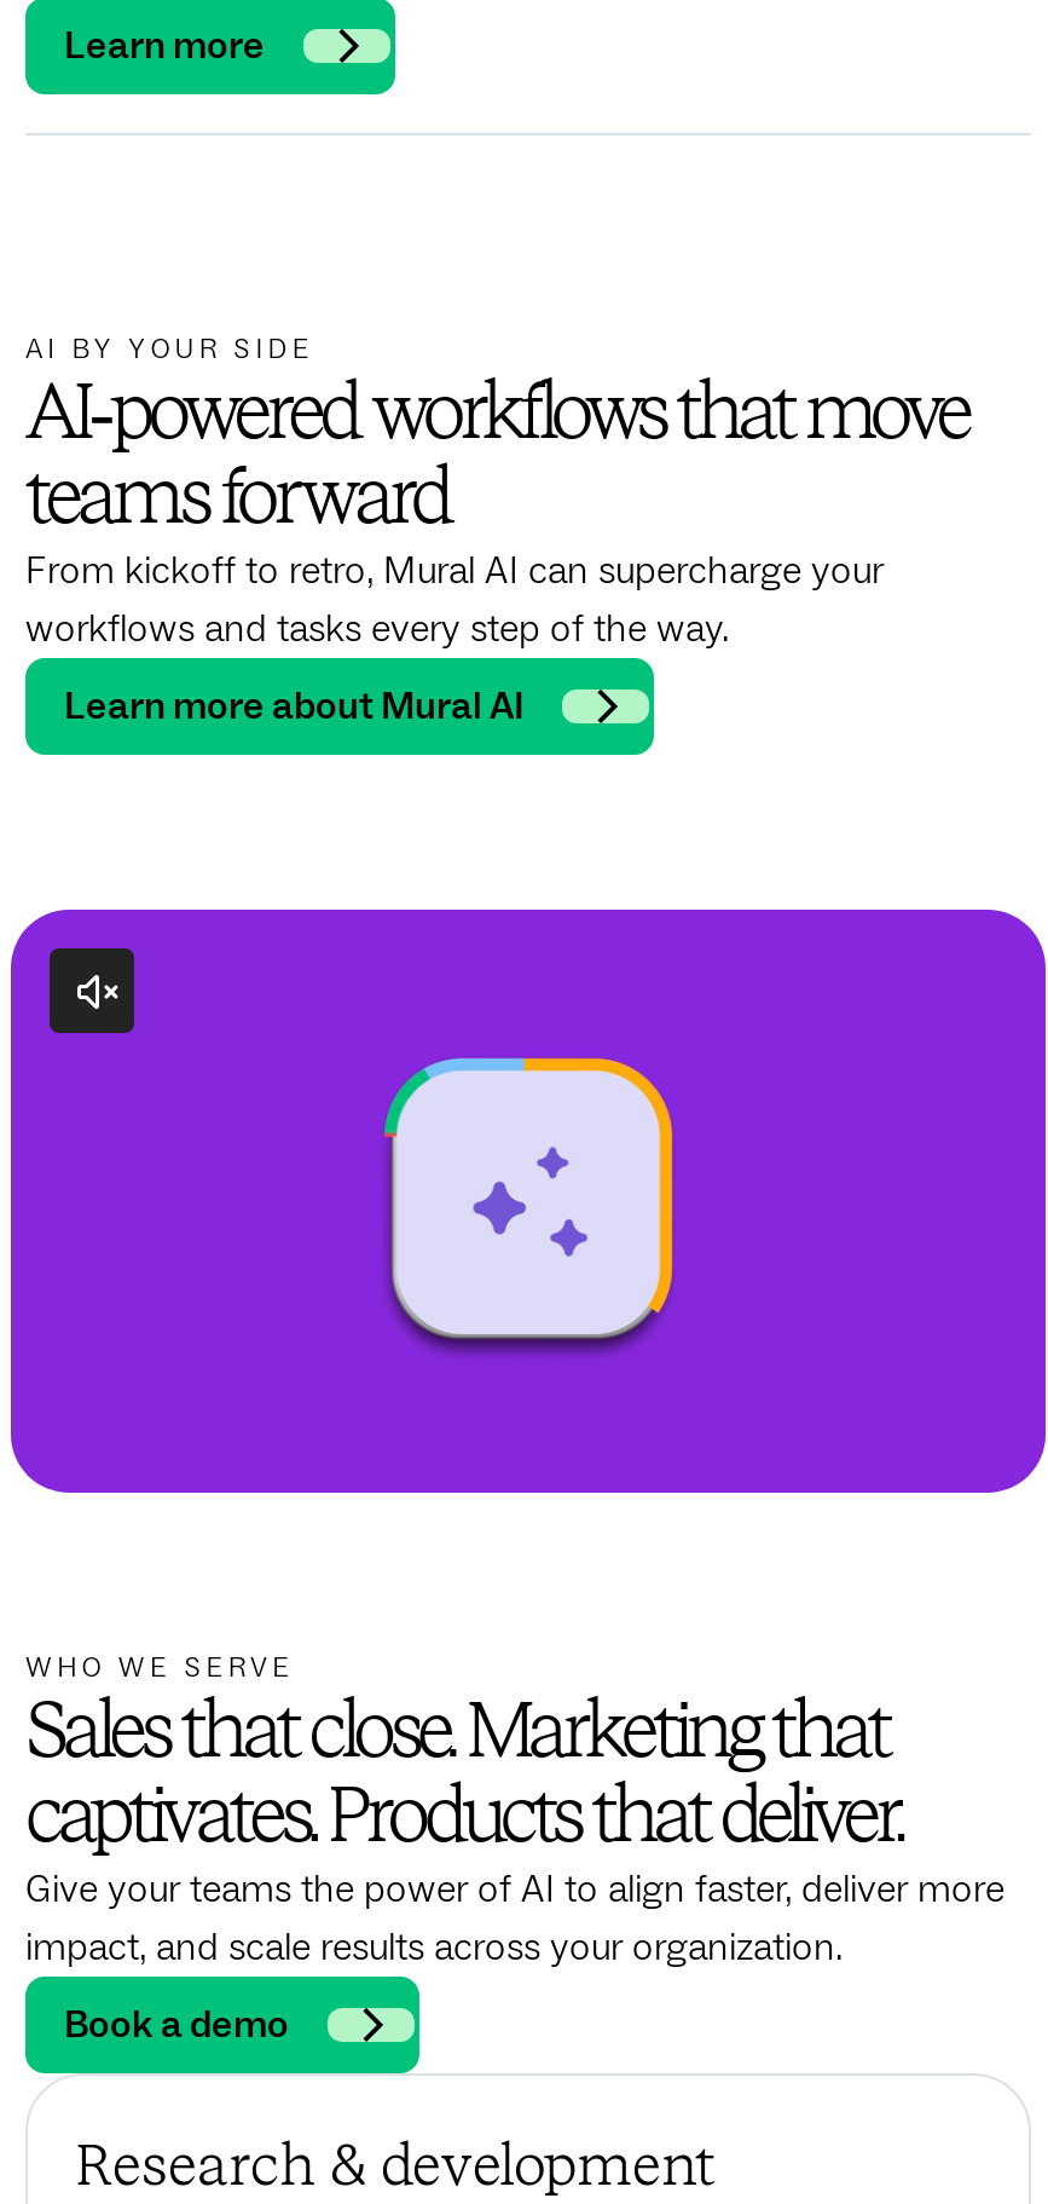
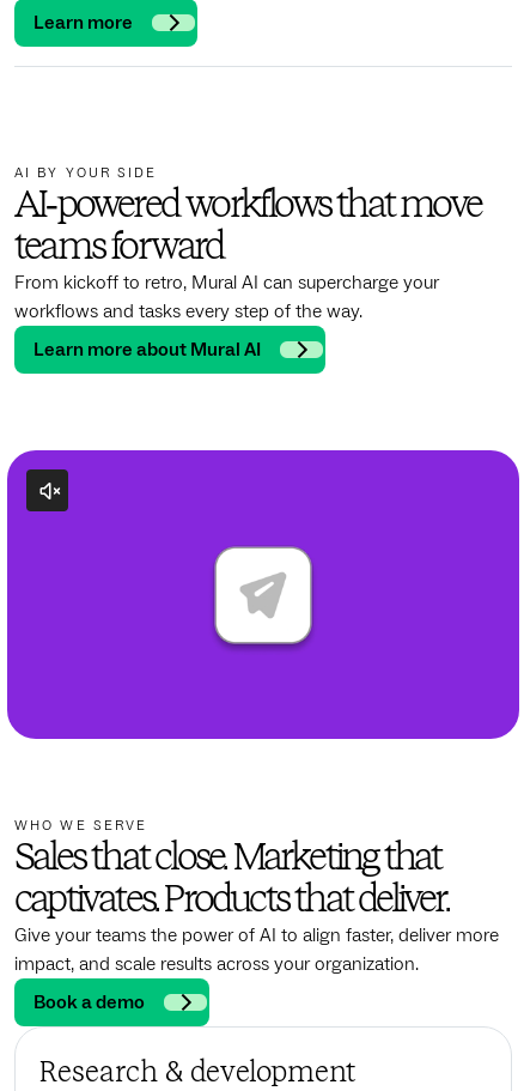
- [image]
+ [image]
